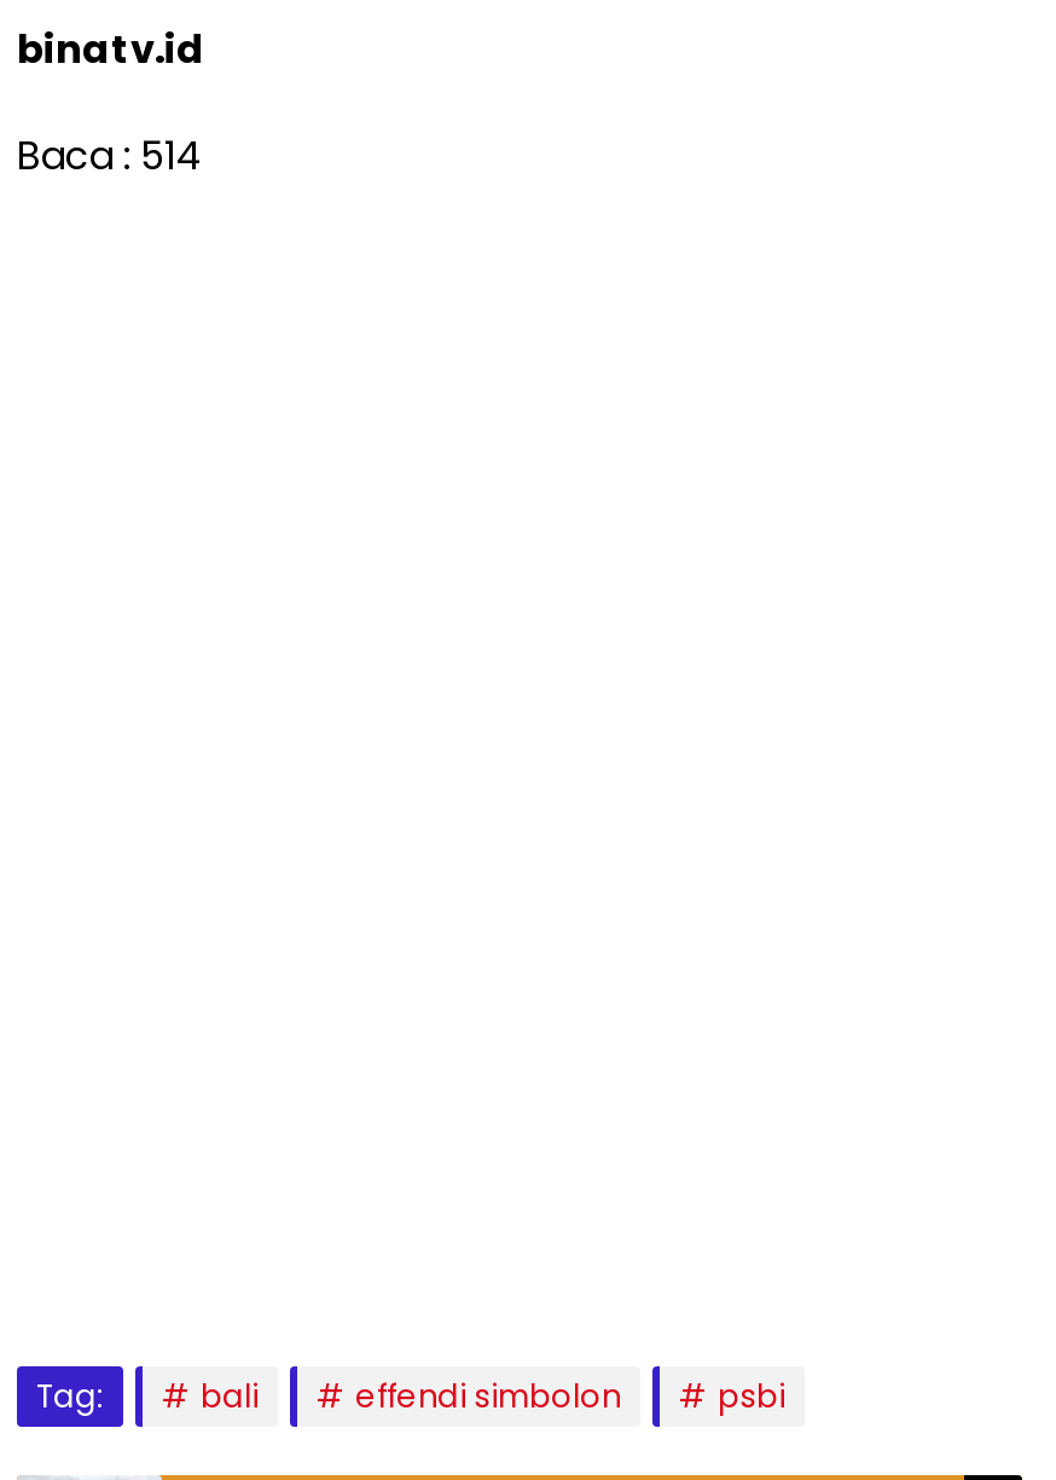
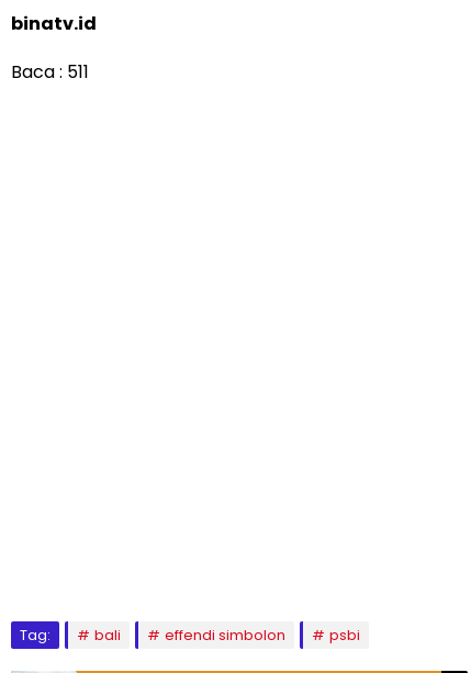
- Baca : 514
+ Baca : 511
